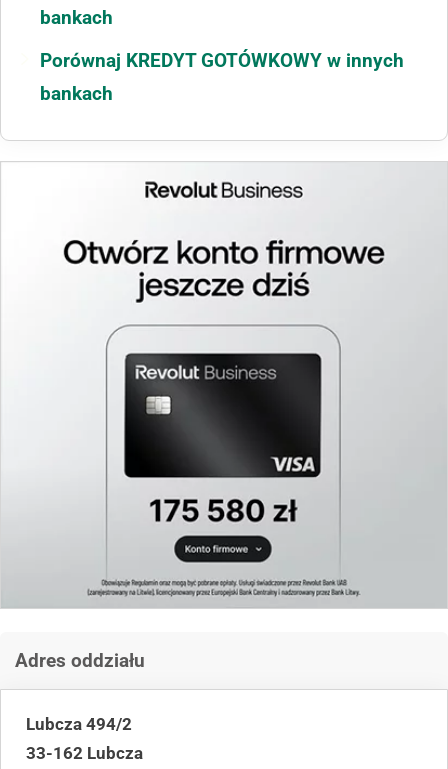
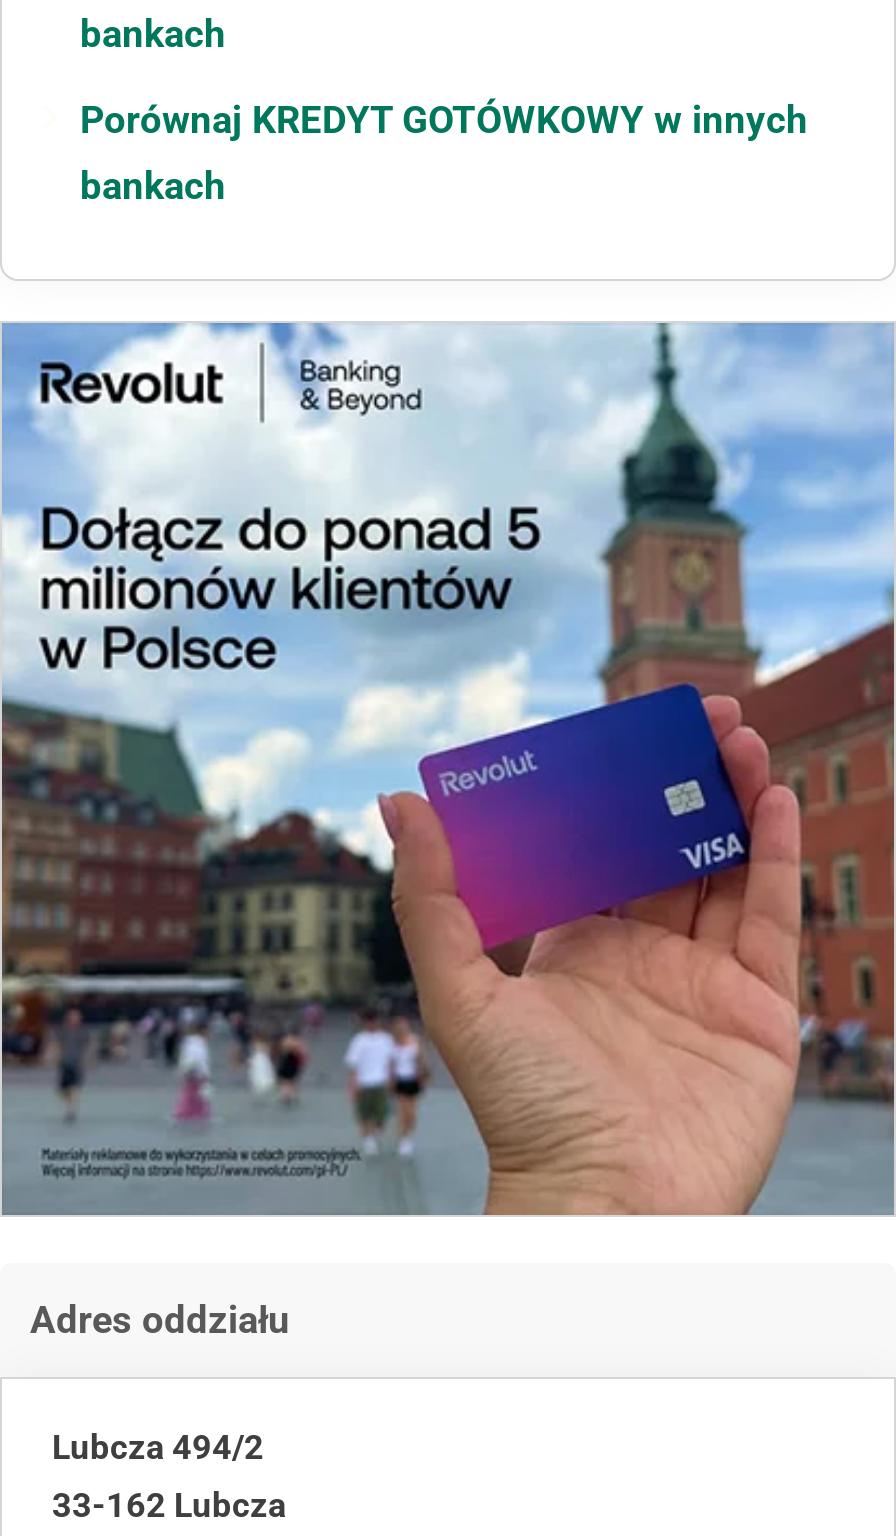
- [image]
+ [image]
